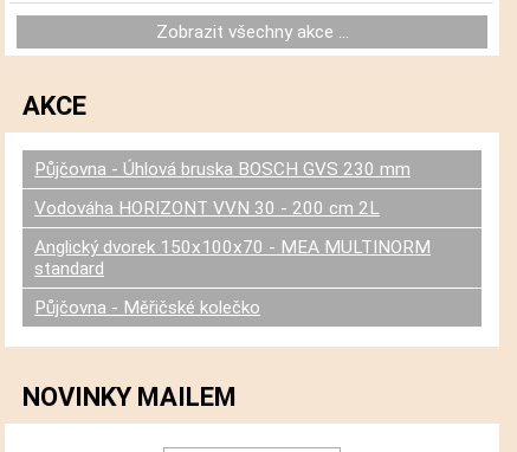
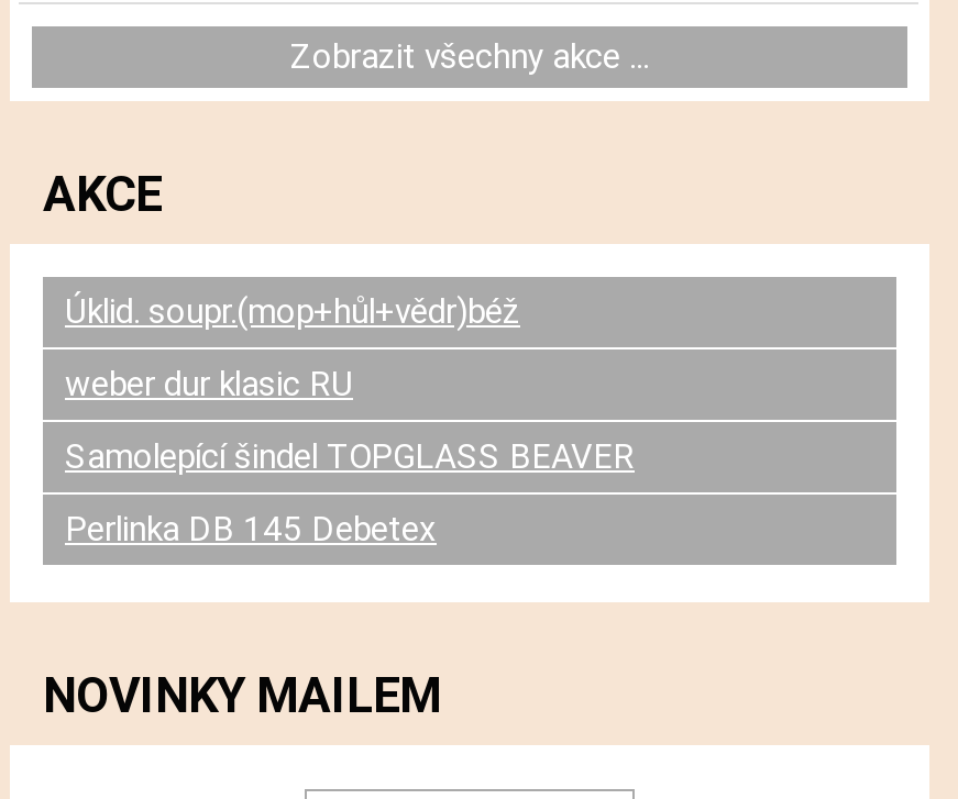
- Půjčovna - Úhlová bruska BOSCH GVS 230 mm
+ Úklid. soupr.(mop+hůl+vědr)béž

- Vodováha HORIZONT VVN 30 - 200 cm 2L
+ weber dur klasic RU

- Anglický dvorek 150x100x70 - MEA MULTINORM
- standard
+ Samolepící šindel TOPGLASS BEAVER

- Půjčovna - Měřičské kolečko
+ Perlinka DB 145 Debetex
